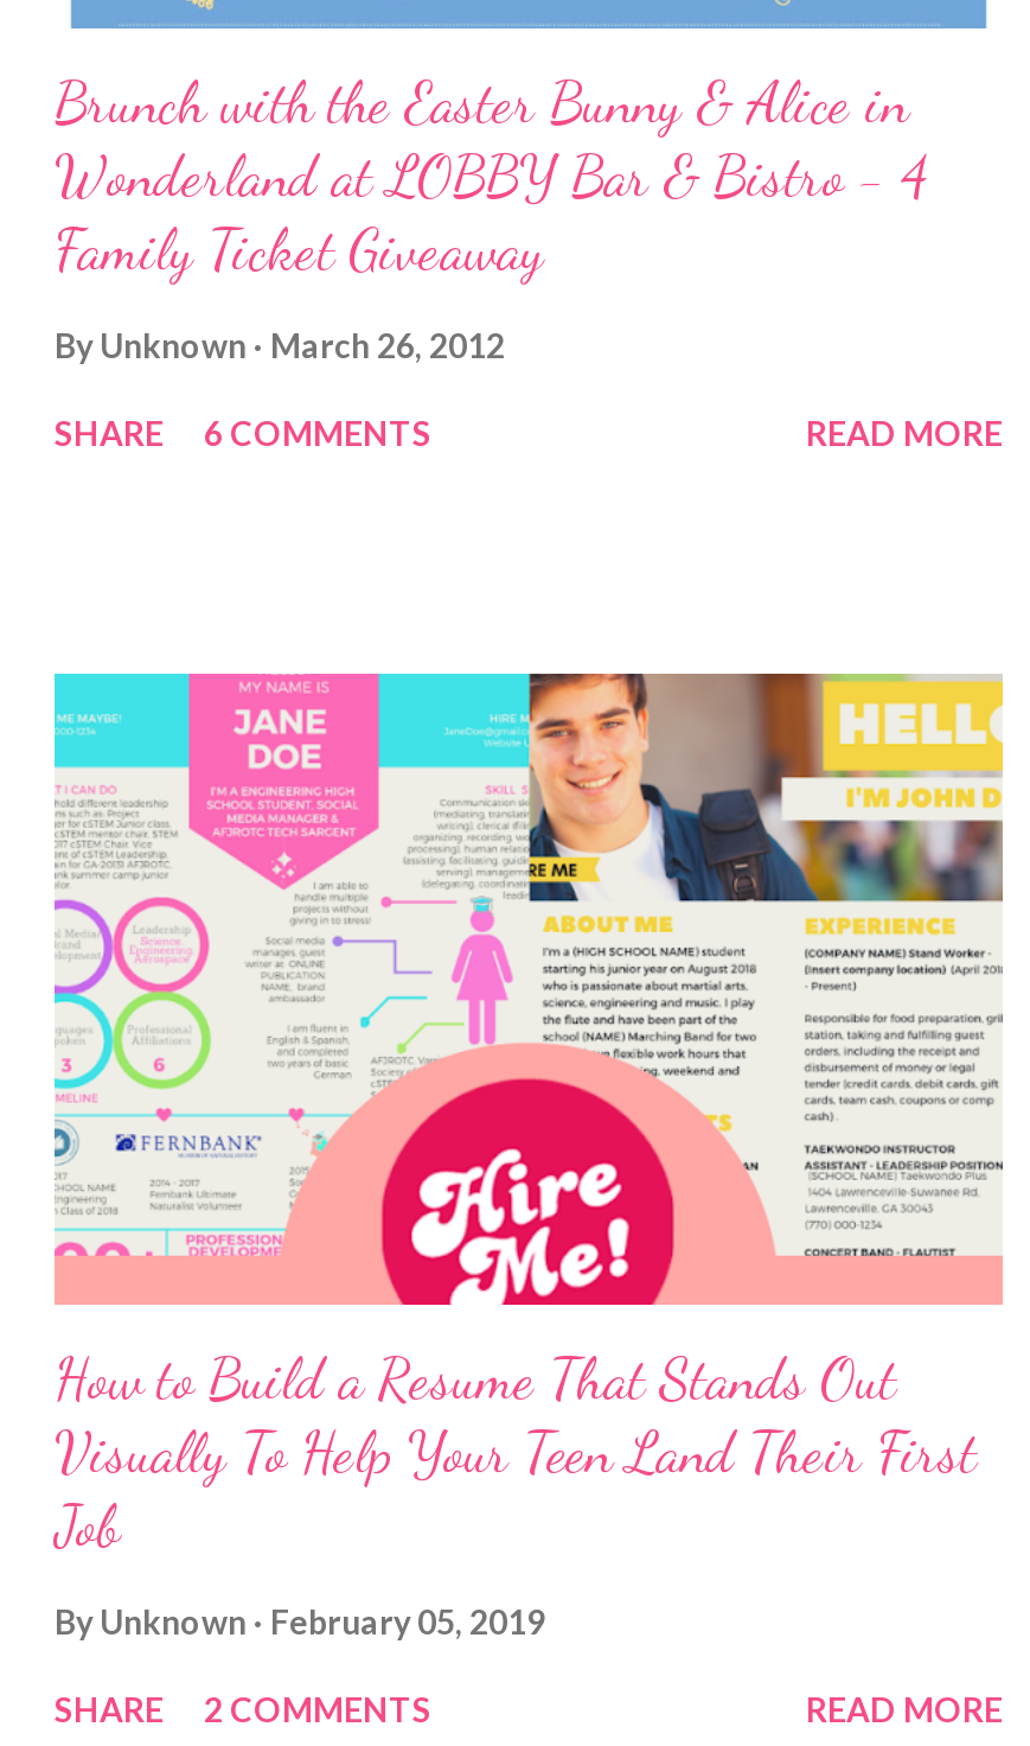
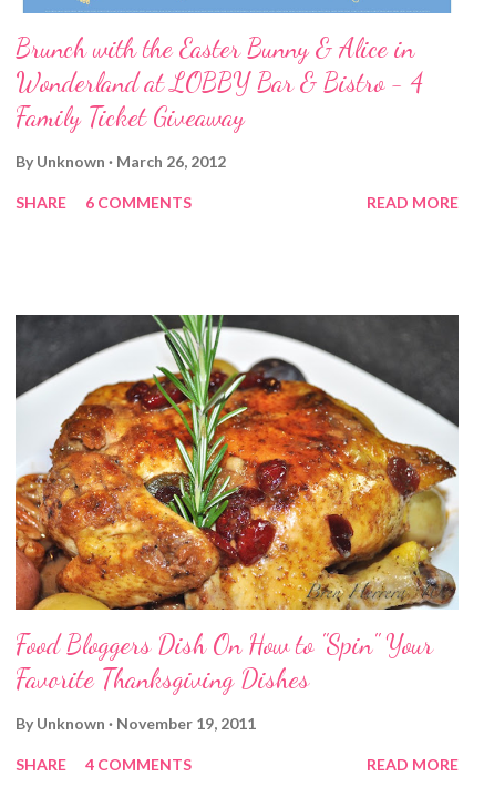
- [image]
- How to Build a Resume That Stands Out
- Visually To Help Your Teen Land Their First
- Job
+ [image]
+ Food Bloggers Dish On How to "Spin" Your
+ Favorite Thanksgiving Dishes

- By Unknown February 05, 2019
+ By Unknown November 19, 2011

- SHARE 2 COMMENTS
+ SHARE 4 COMMENTS
